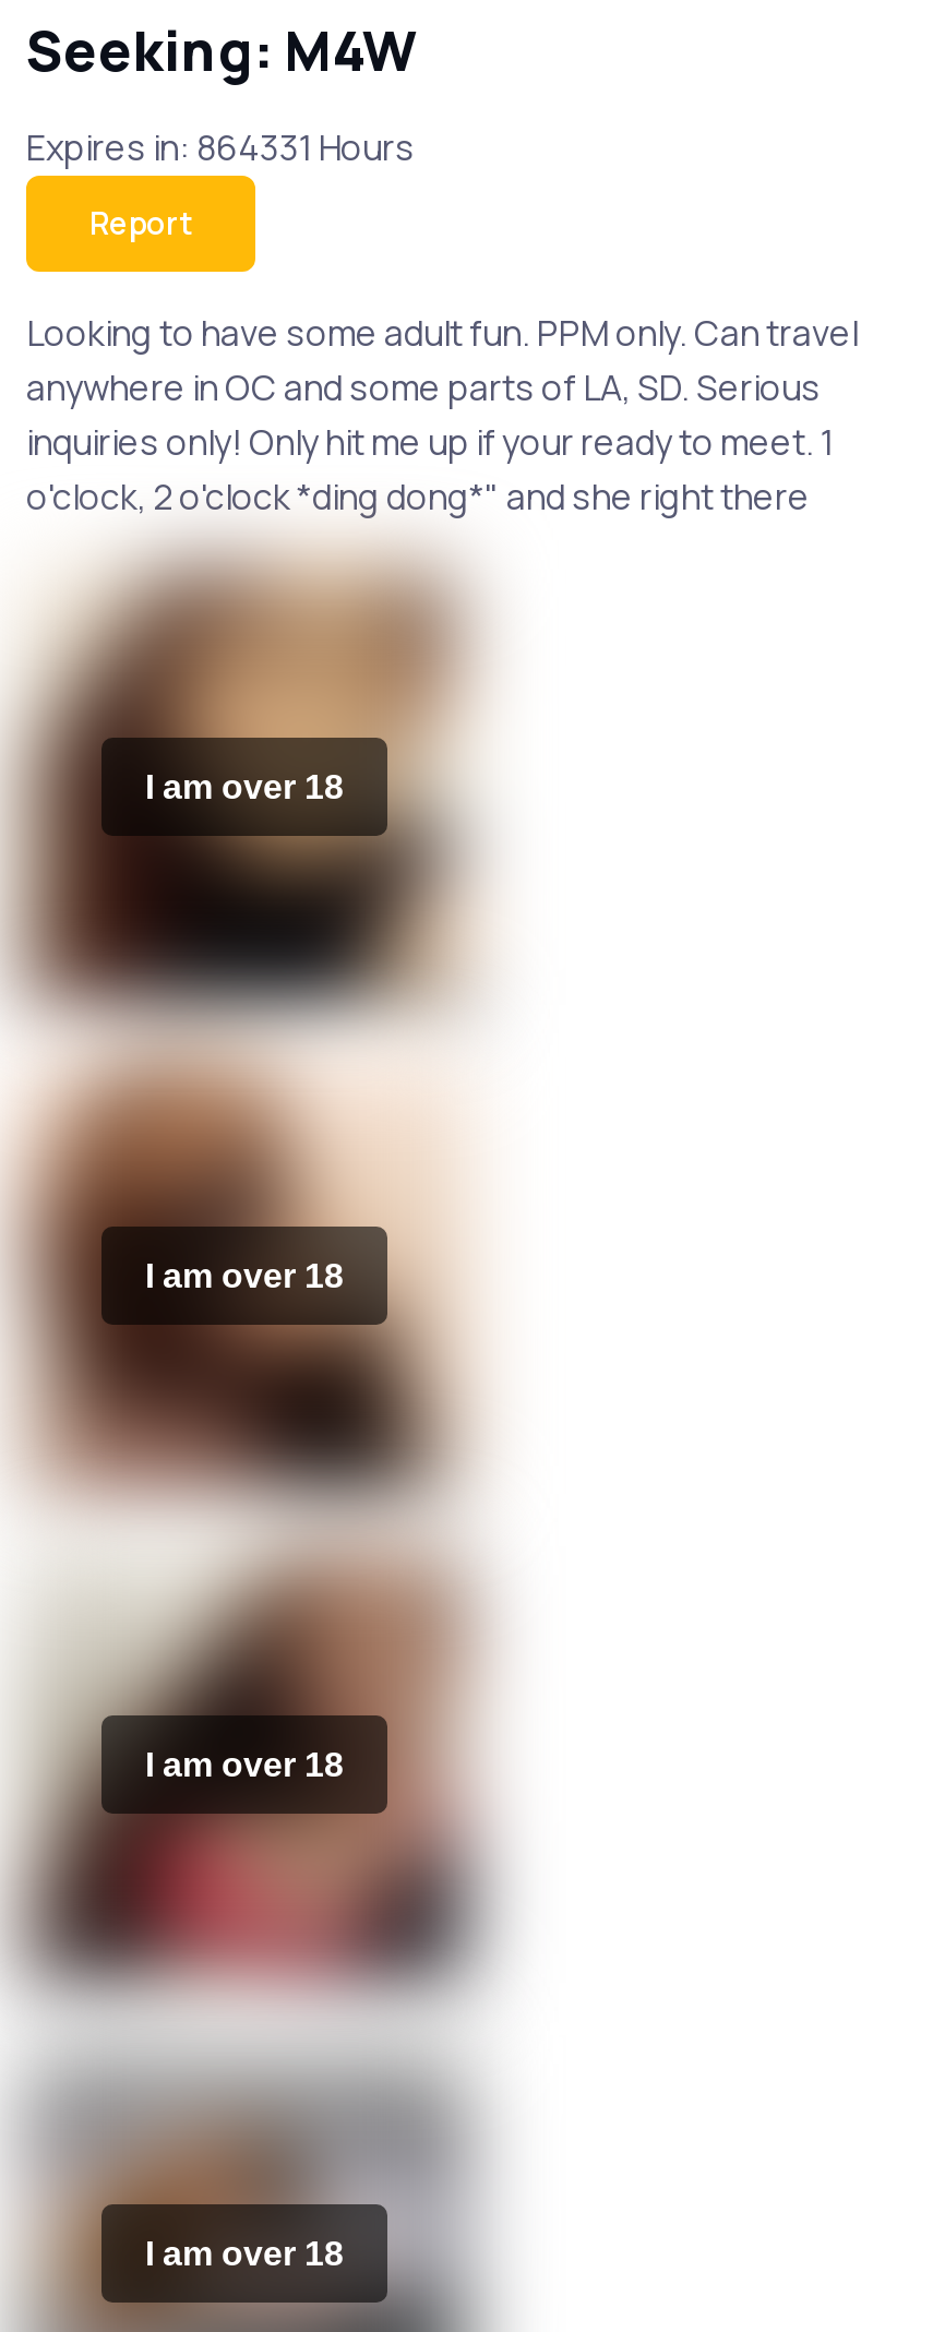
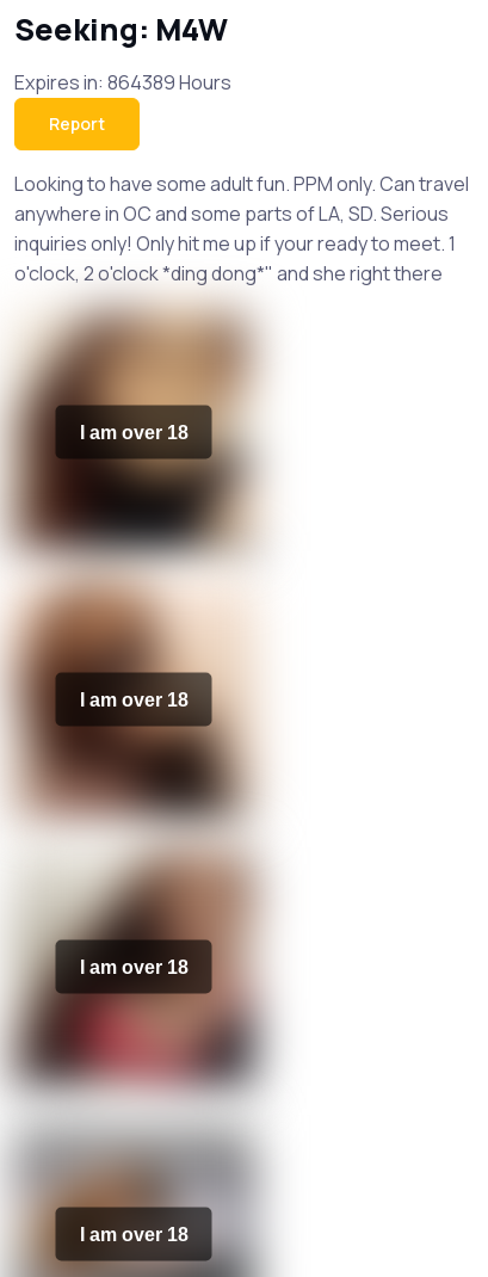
- Expires in: 864331 Hours
+ Expires in: 864389 Hours
